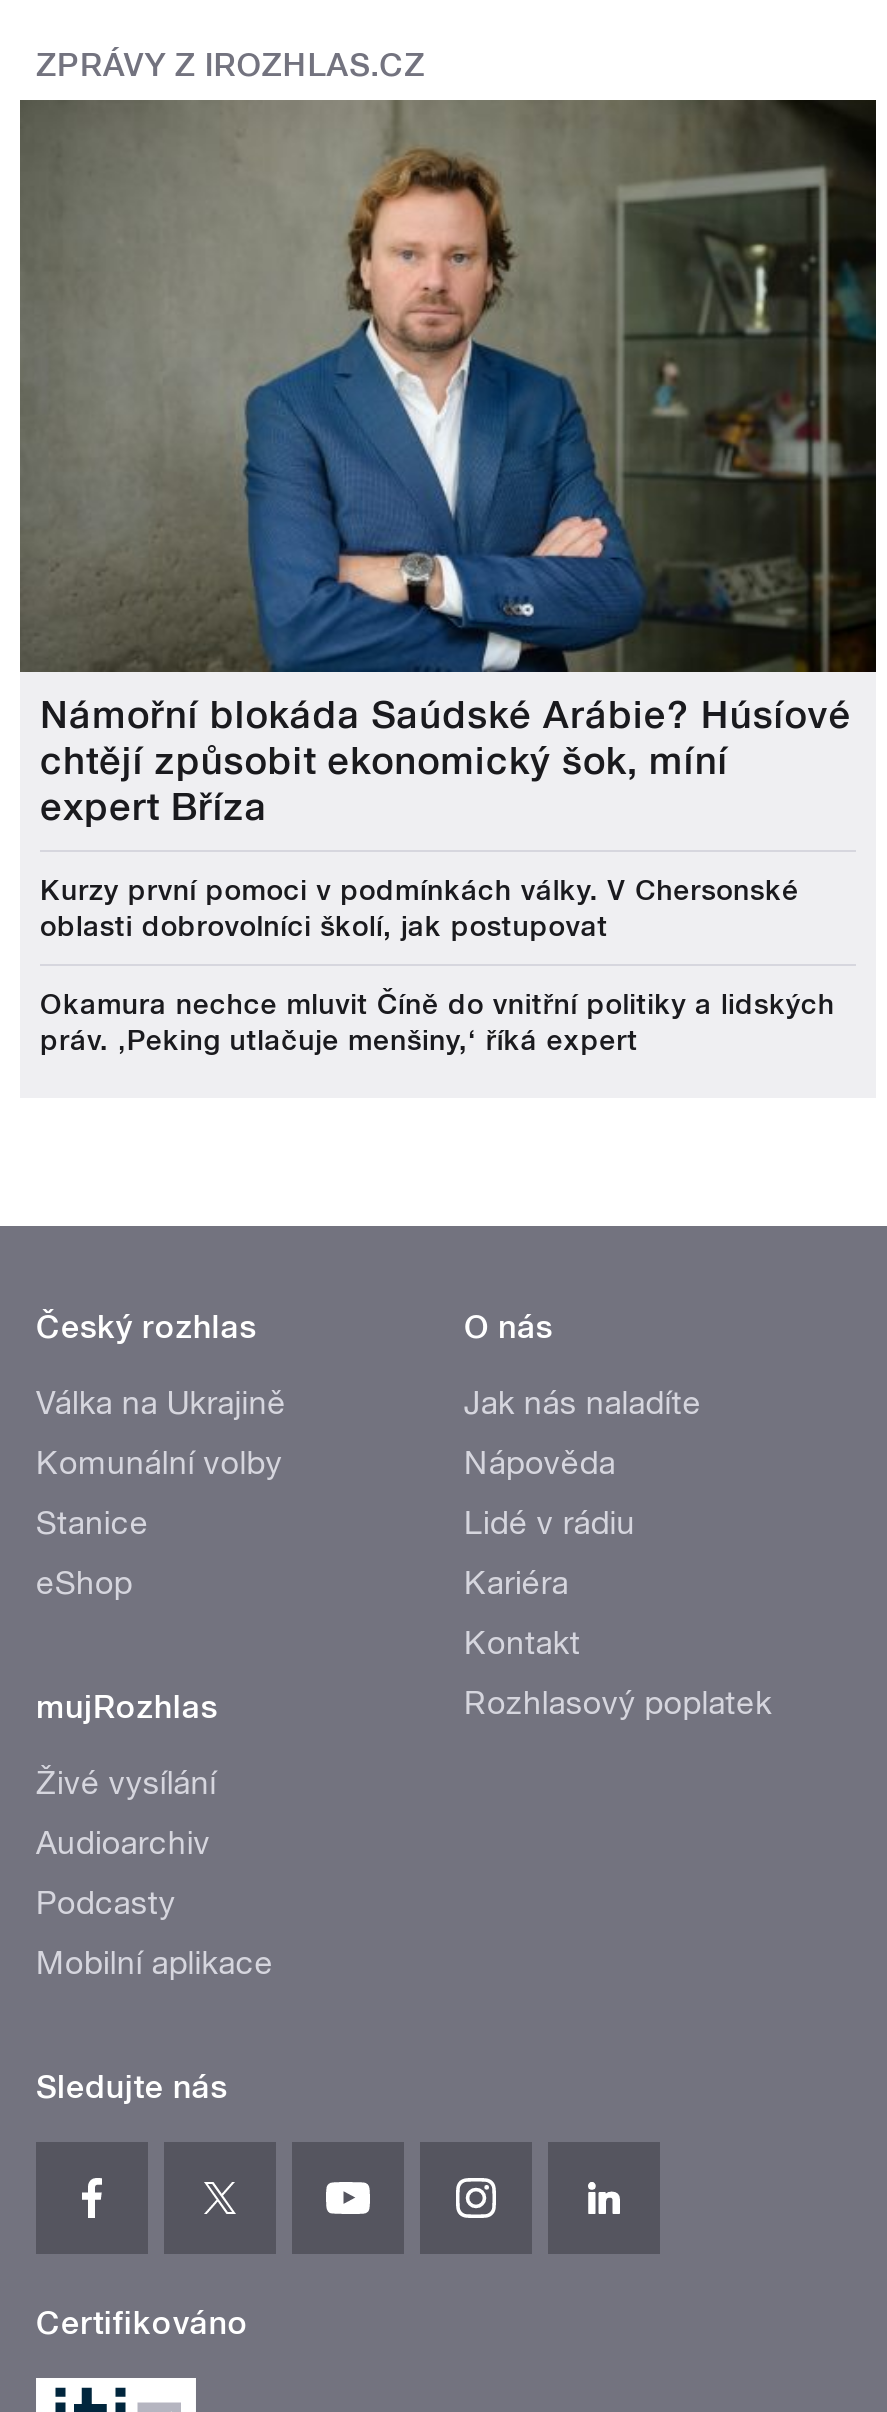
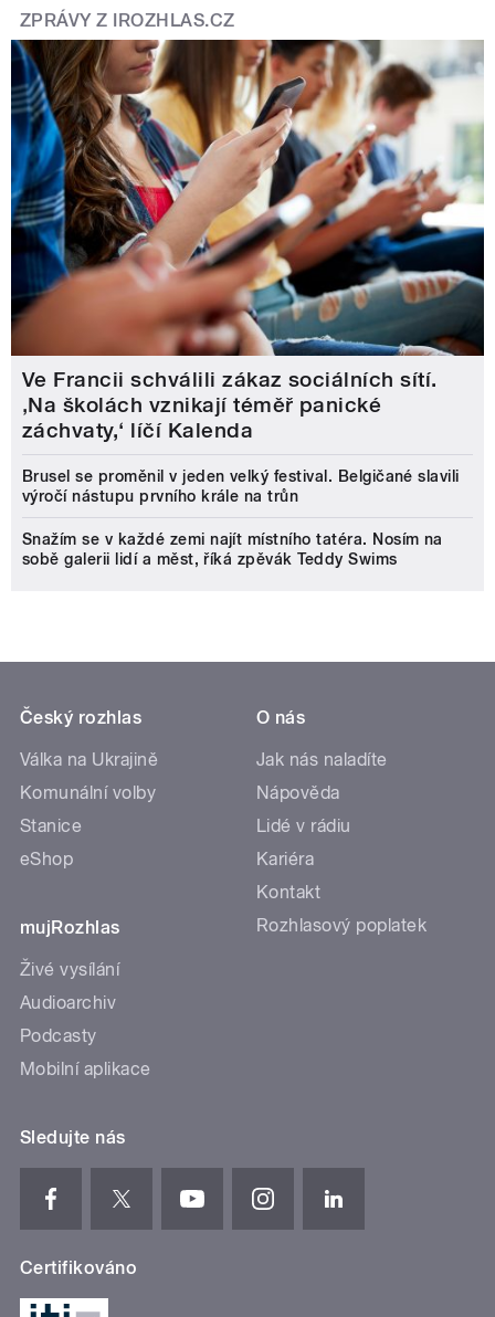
- [image]
- Námořní blokáda Saúdské Arábie? Húsíové
- chtějí způsobit ekonomický šok, míní
- expert Bříza
+ [image]
+ Ve Francii schválili zákaz sociálních sítí.
+ ‚Na školách vznikají téměř panické
+ záchvaty,‘ líčí Kalenda

- Kurzy první pomoci v podmínkách války. V Chersonské
- oblasti dobrovolníci školí, jak postupovat
+ Brusel se proměnil v jeden velký festival. Belgičané slavili
+ výročí nástupu prvního krále na trůn

- Okamura nechce mluvit Číně do vnitřní politiky a lidských
- práv. ‚Peking utlačuje menšiny,‘ říká expert
+ Snažím se v každé zemi najít místního tatéra. Nosím na
+ sobě galerii lidí a měst, říká zpěvák Teddy Swims
